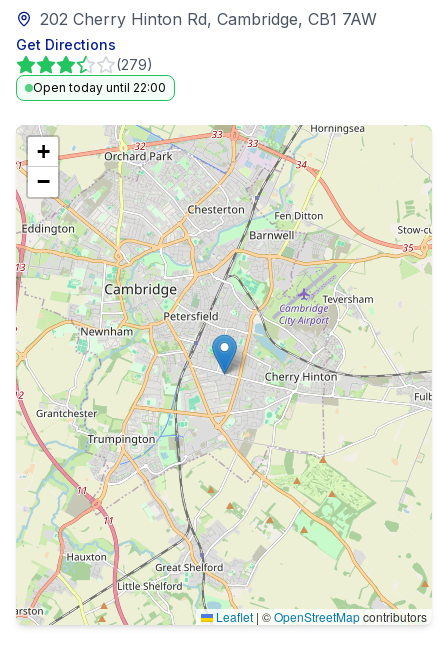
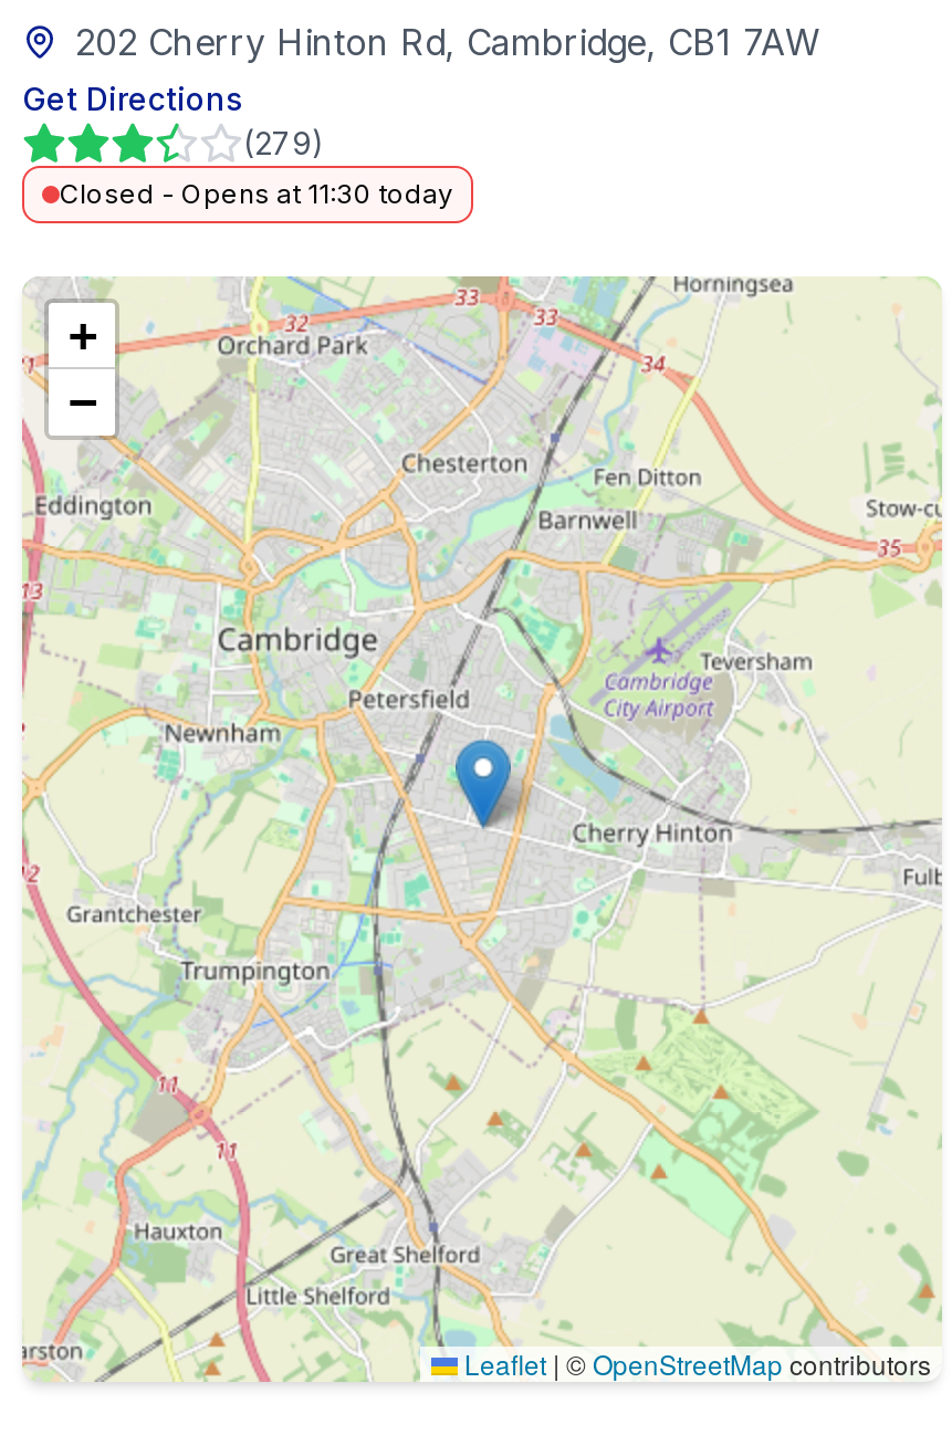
- Open today until 22:00
+ Closed - Opens at 11:30 today
